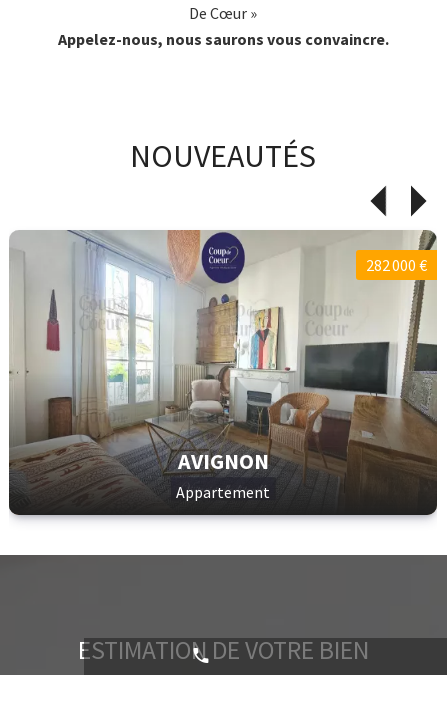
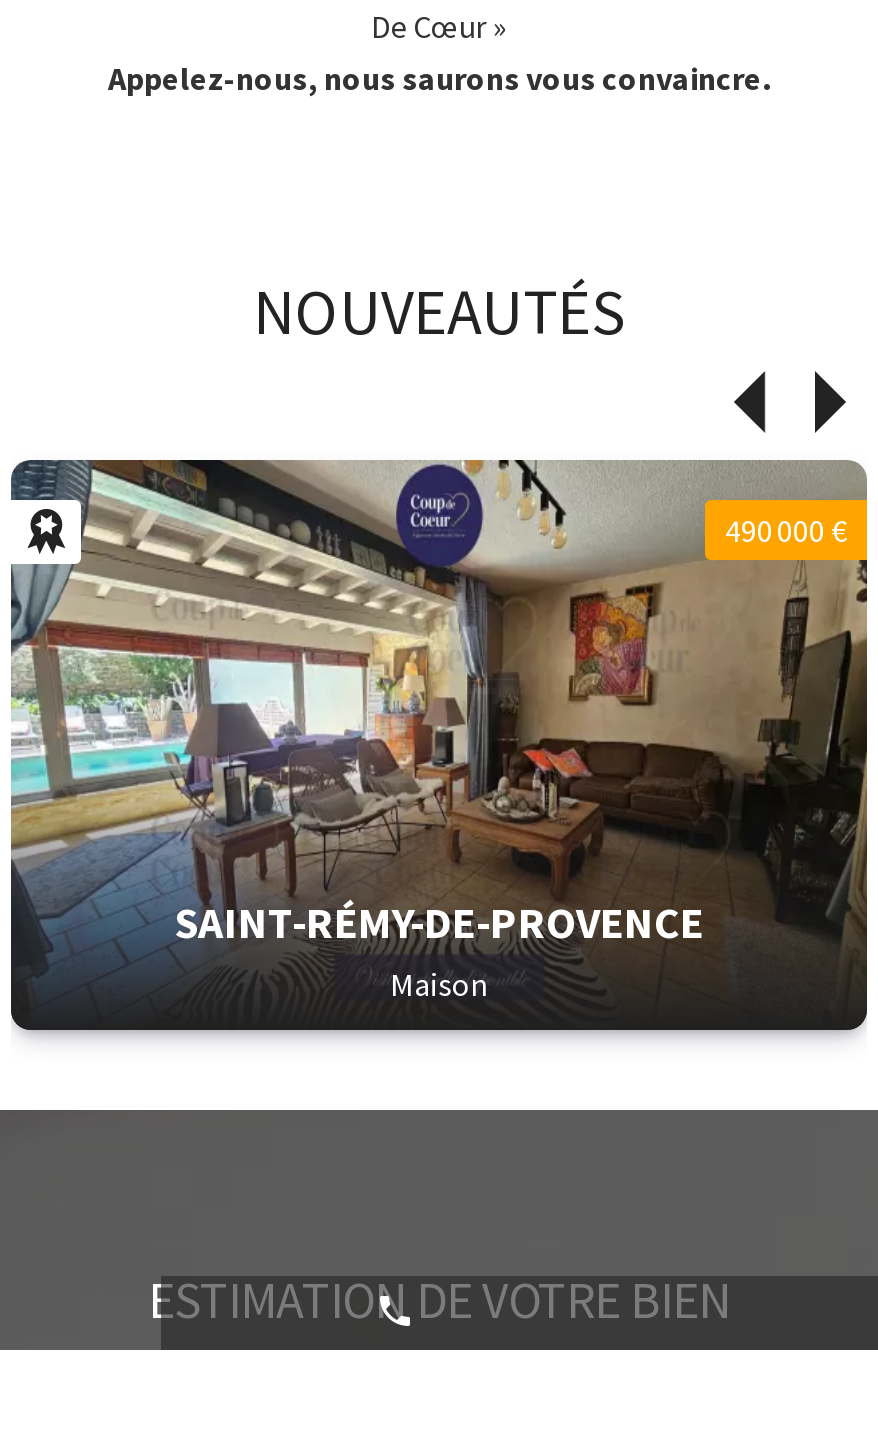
- [image]
- 282 000 €
+ [image]
+ 490 000 €

- AVIGNON
- Appartement
+ SAINT-RÉMY-DE-PROVENCE
+ Maison
